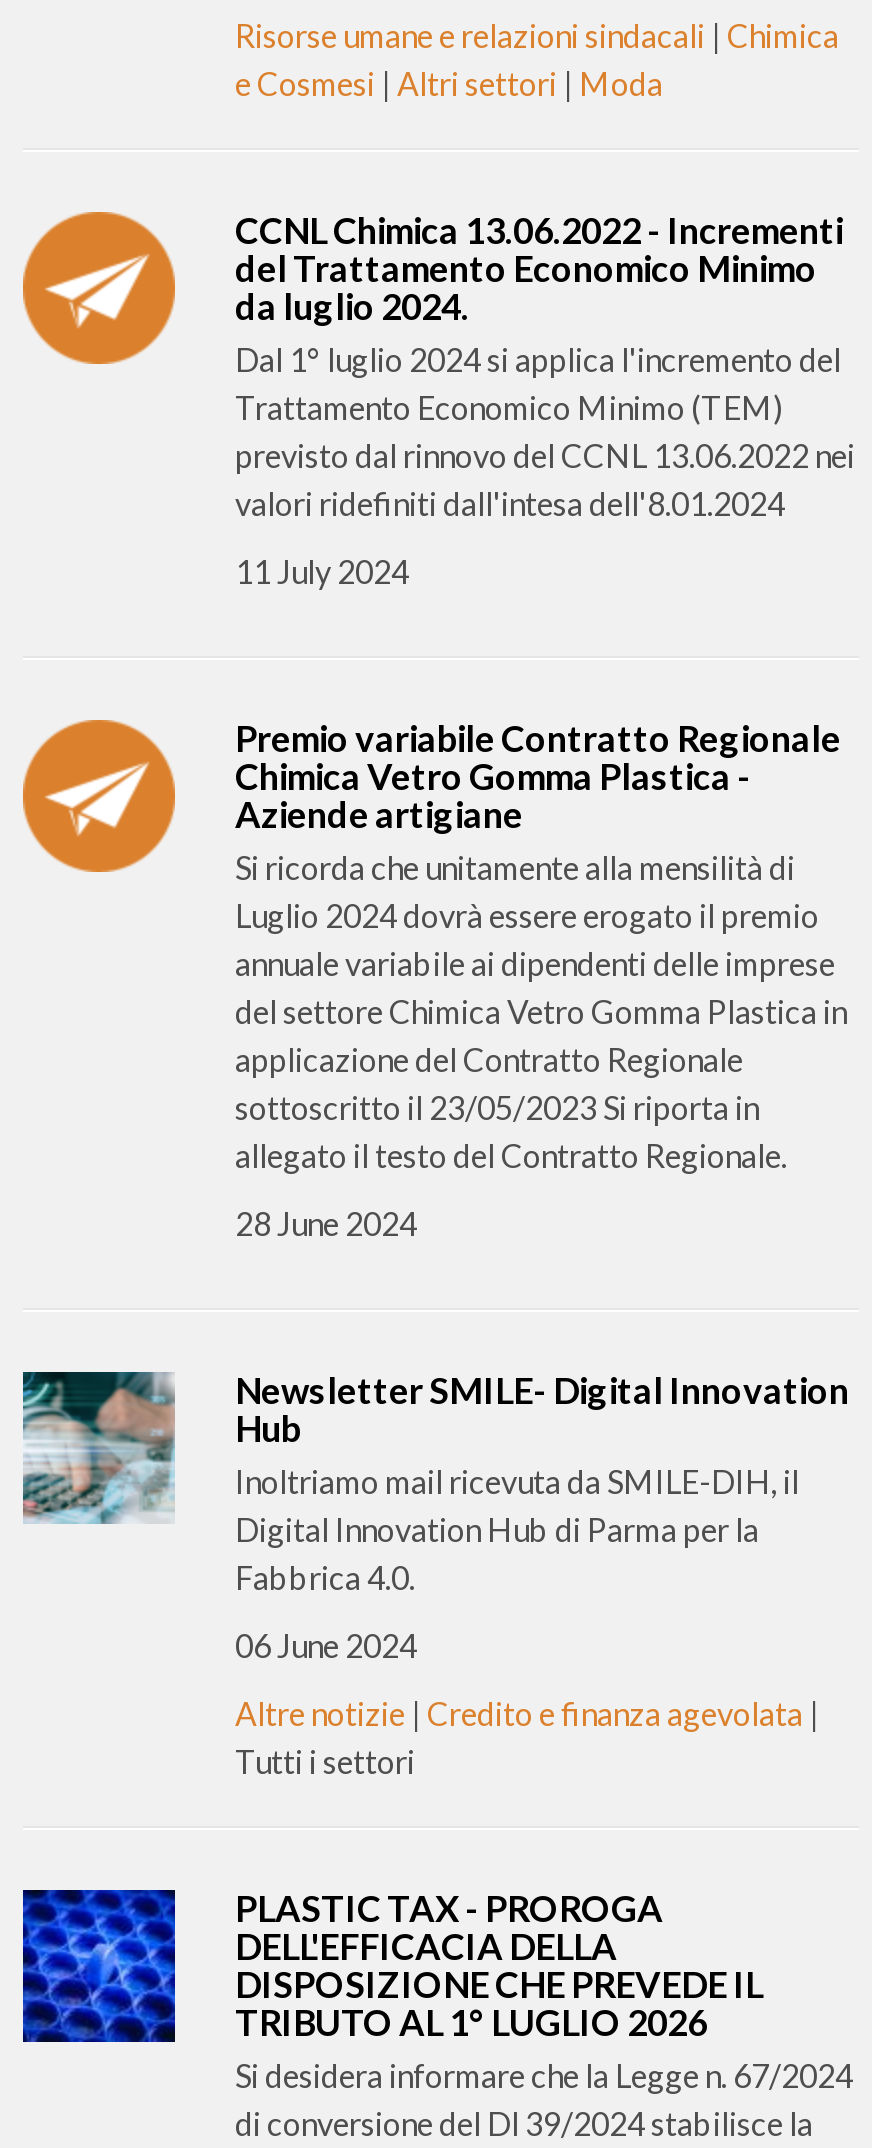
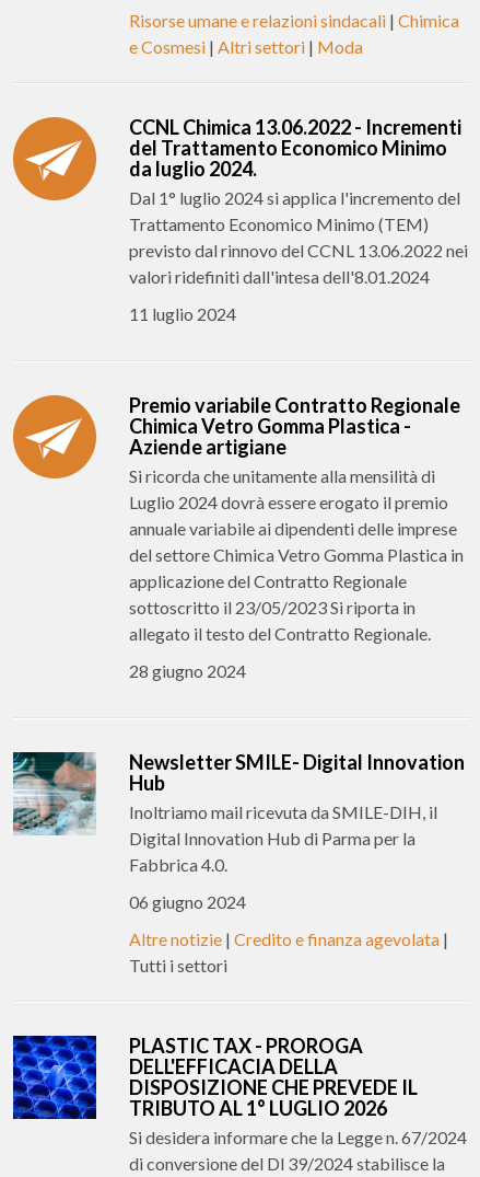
- 11 July 2024
+ 11 luglio 2024

- 28 June 2024
+ 28 giugno 2024

- 06 June 2024
+ 06 giugno 2024
